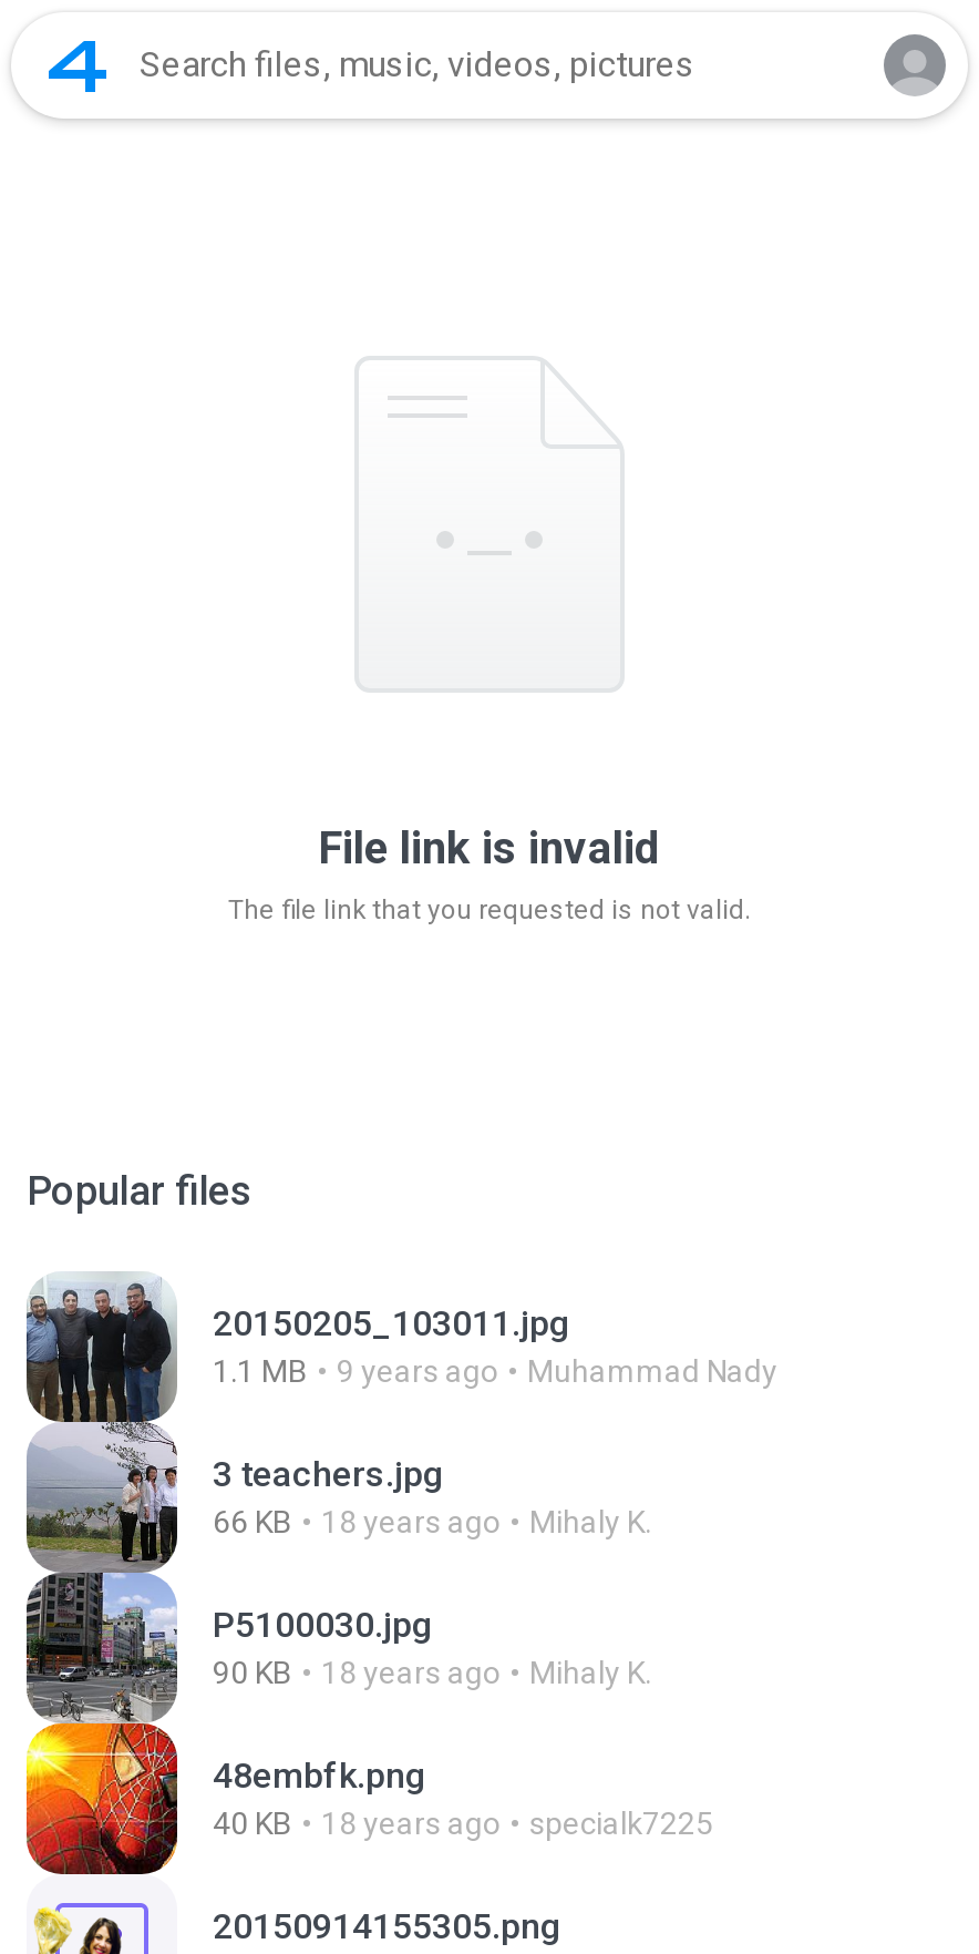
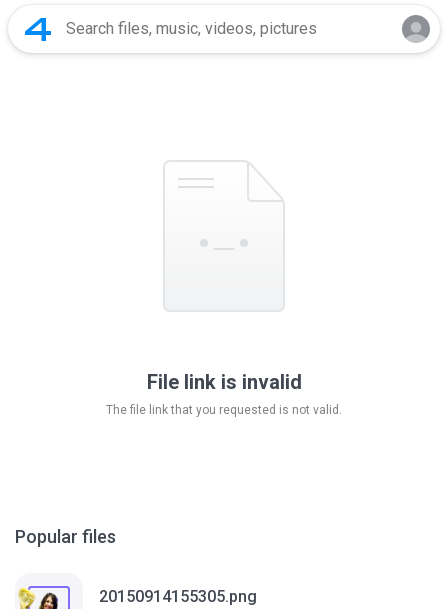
- [image]
- 20150205_103011.jpg
- 1.1 MB
- 9 years ago
- Muhammad Nady
- 3 teachers.jpg
- 66 KB
- 18 years ago
- Mihaly K.
- P5100030.jpg
- 90 KB
- 18 years ago
- Mihaly K.
- 48embfk.png
- 40 KB
- 18 years ago
- specialk7225
